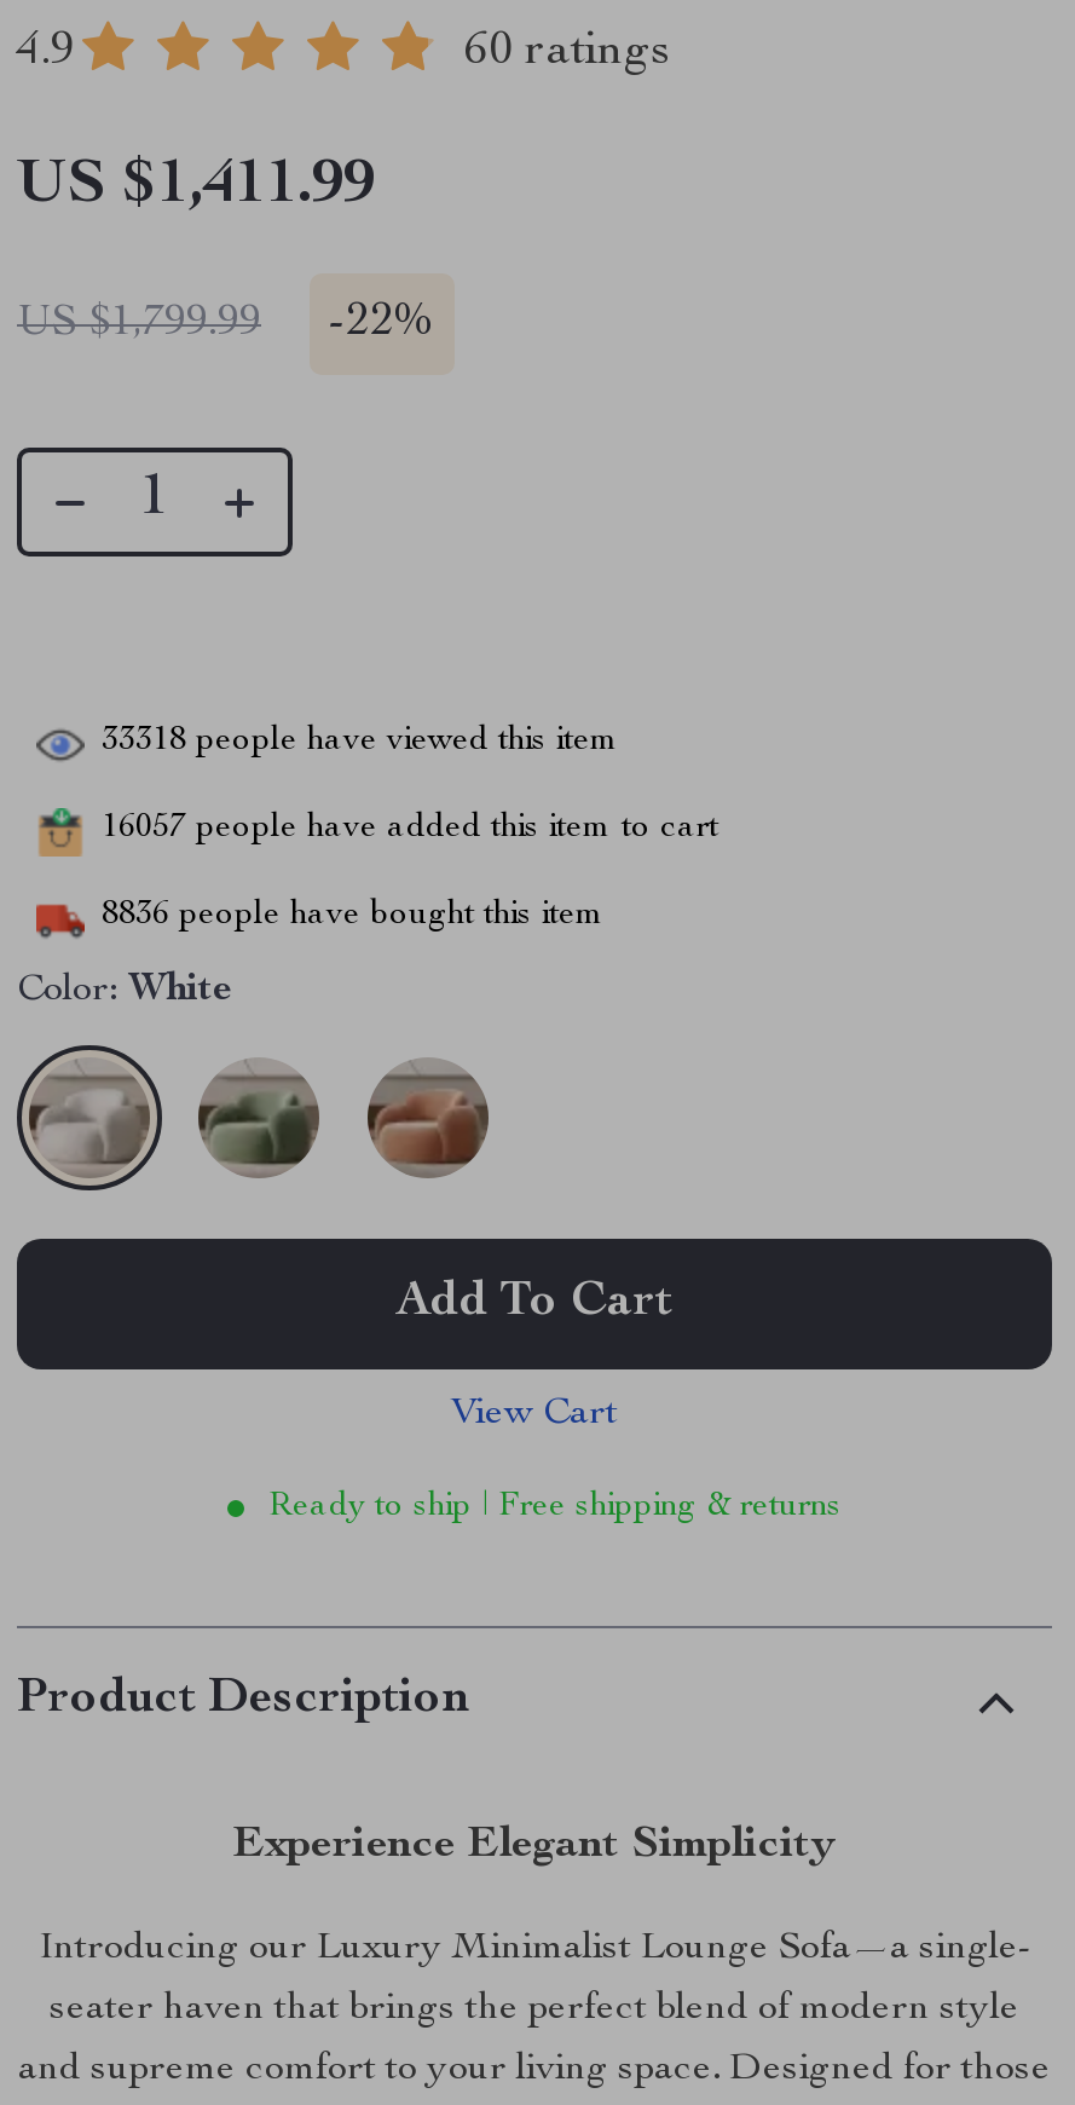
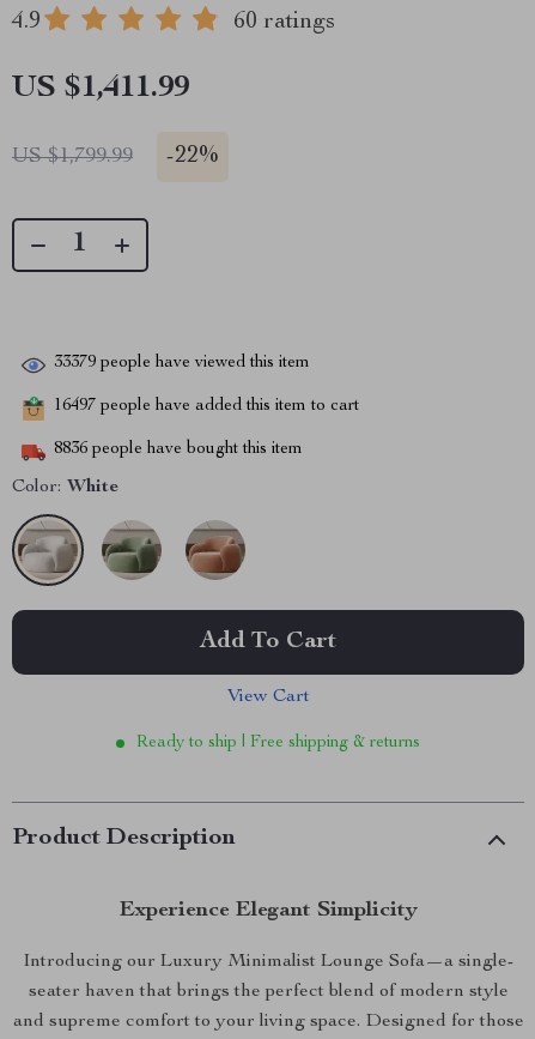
- 33318 people have viewed this item
+ 33379 people have viewed this item

- 16057 people have added this item to cart
+ 16497 people have added this item to cart
